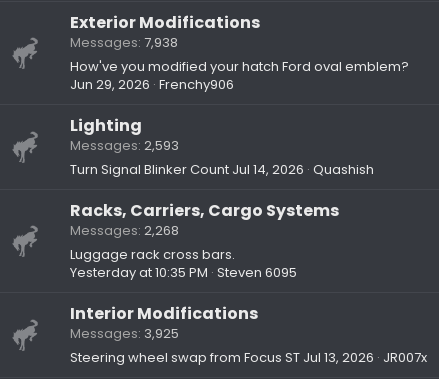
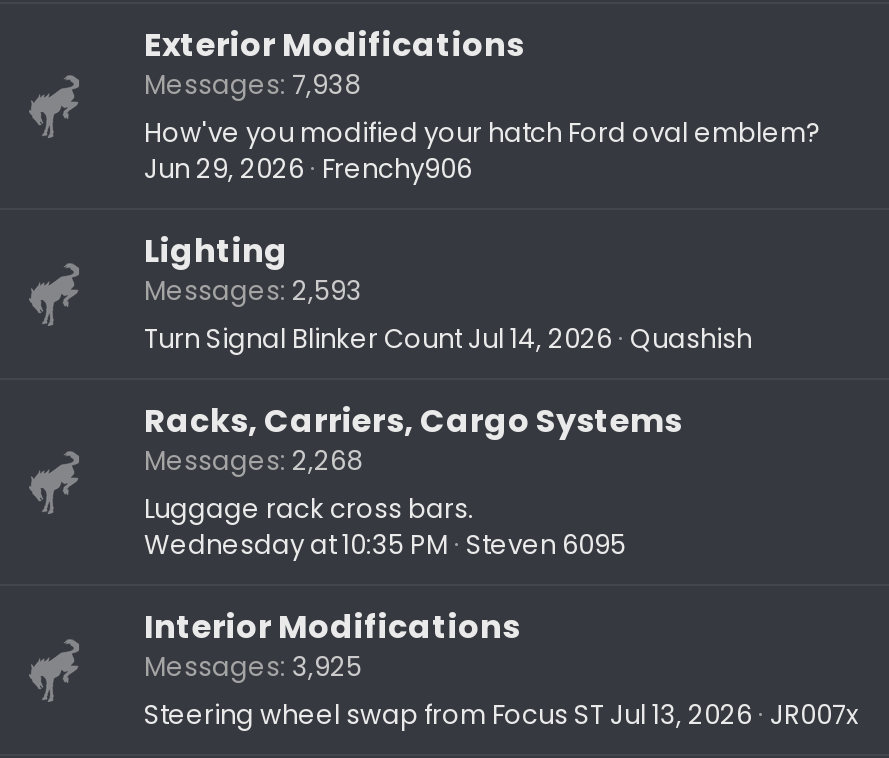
- Yesterday at 10:35 PM Steven 6095
+ Wednesday at 10:35 PM Steven 6095
